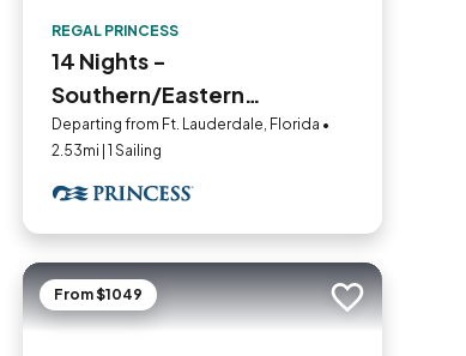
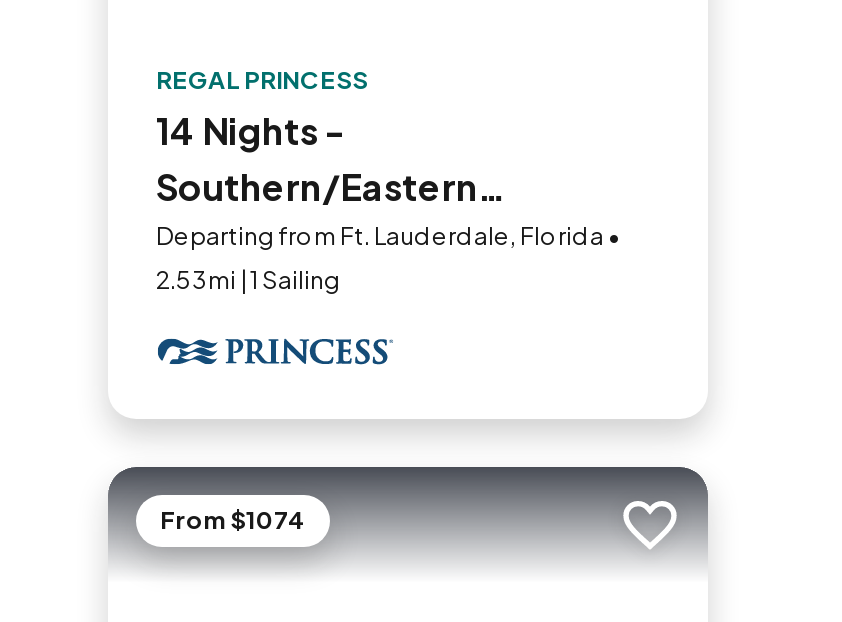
- From $1049
+ From $1074
